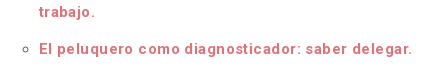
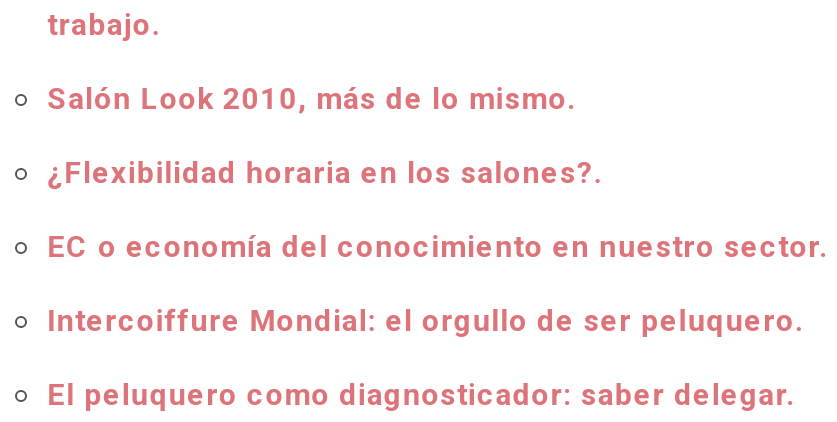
+ Salón Look 2010, más de lo mismo.
+ ¿Flexibilidad horaria en los salones?.
+ EC o economía del conocimiento en nuestro sector.
+ Intercoiffure Mondial: el orgullo de ser peluquero.
